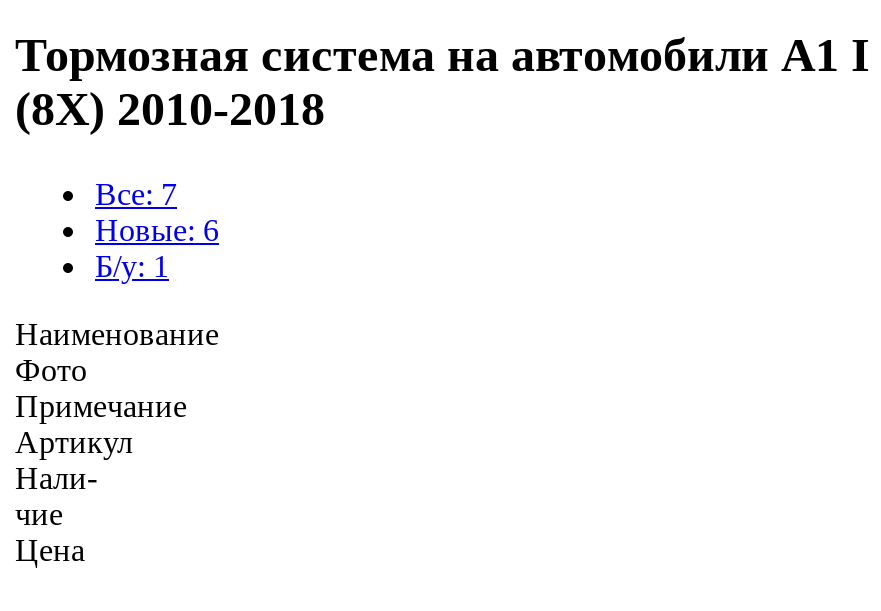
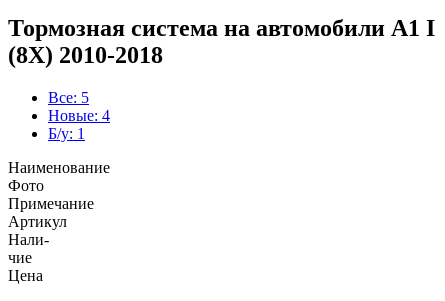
- Все: 7
+ Все: 5

- Новые: 6
+ Новые: 4
